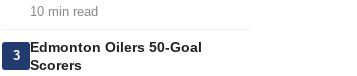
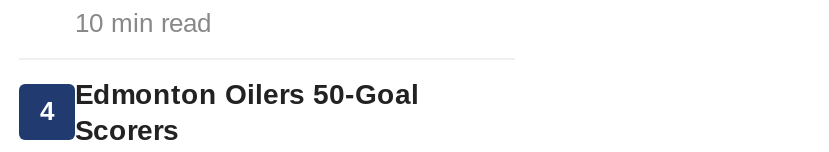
- 3
+ 4
